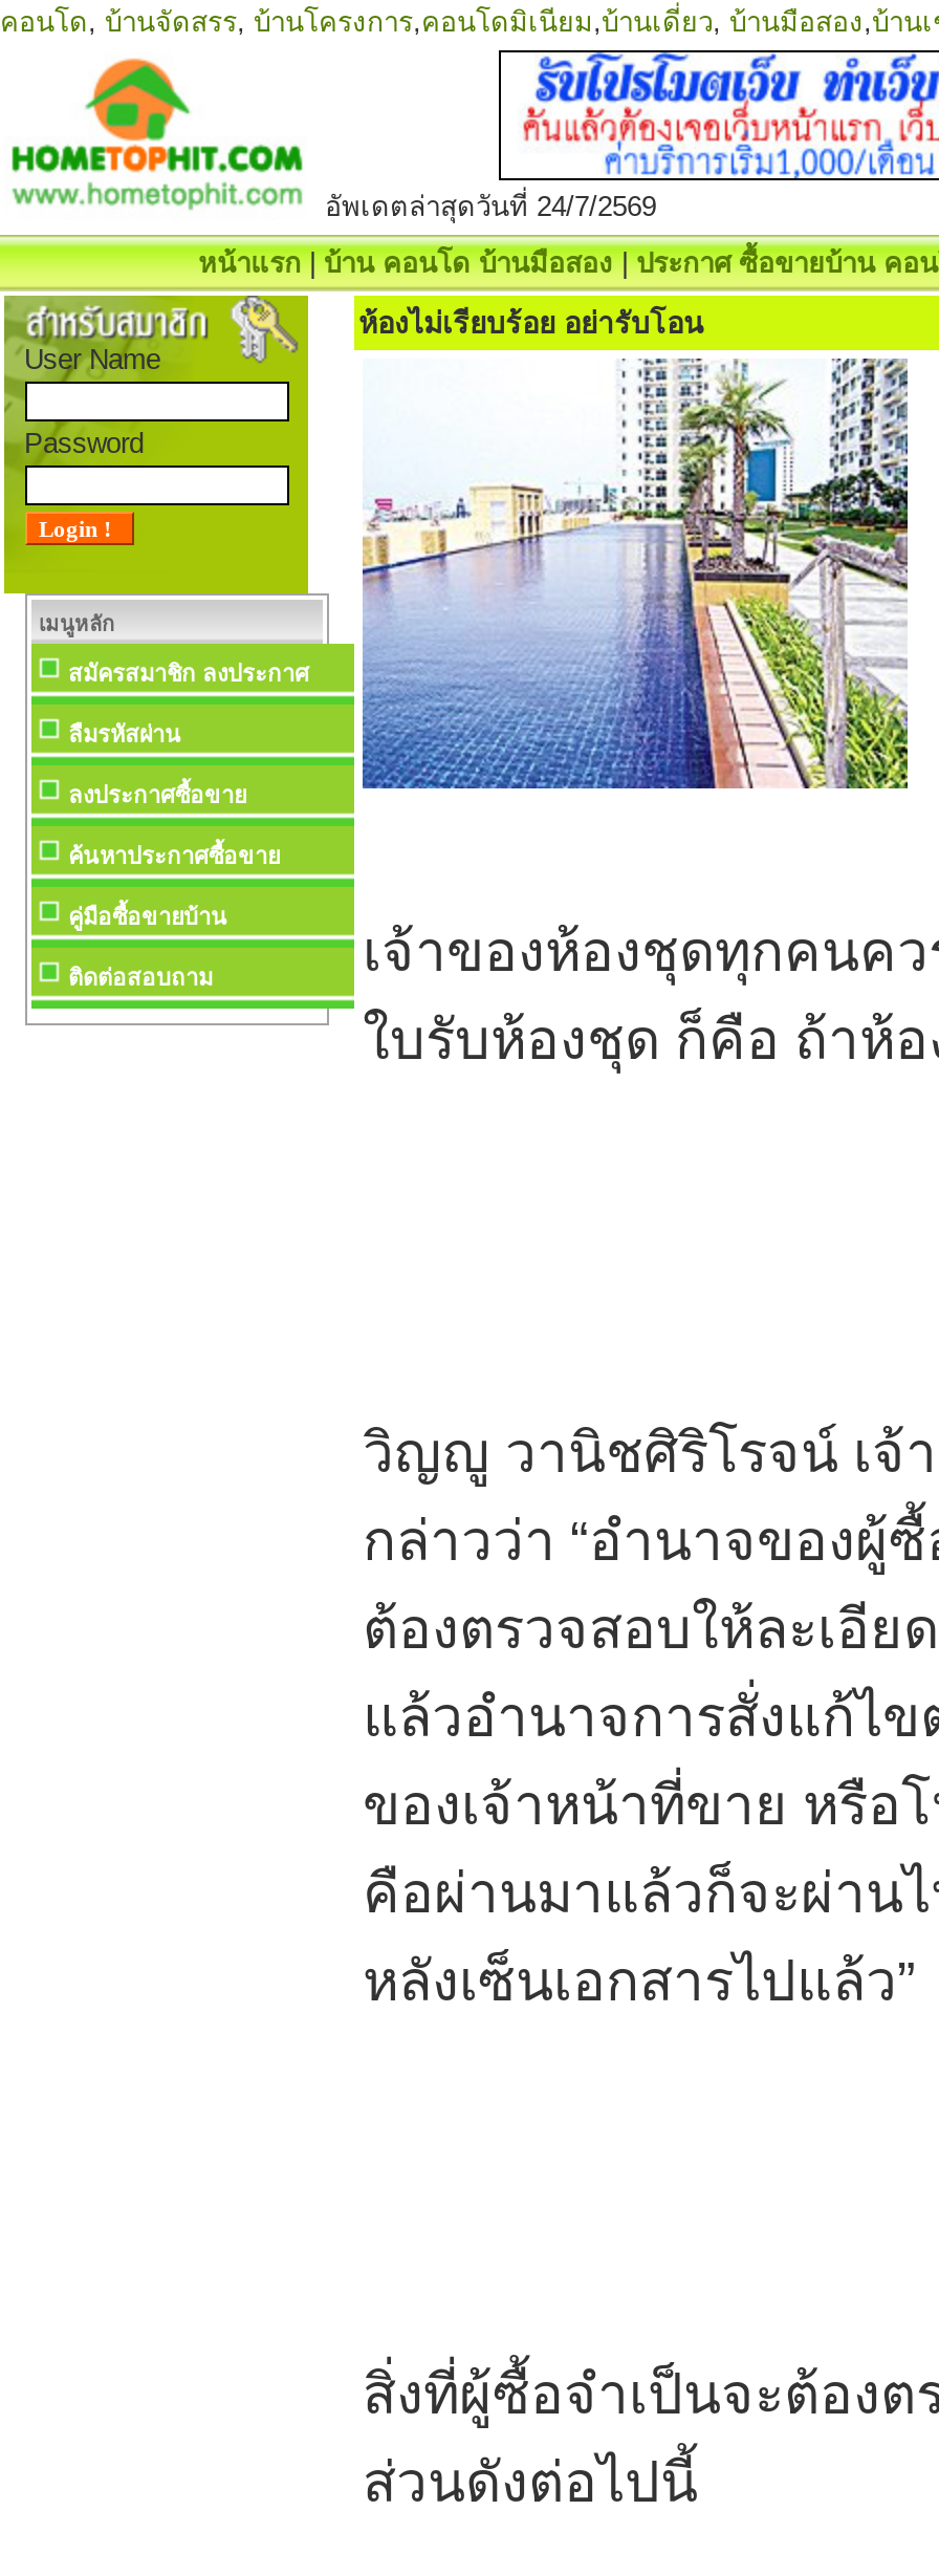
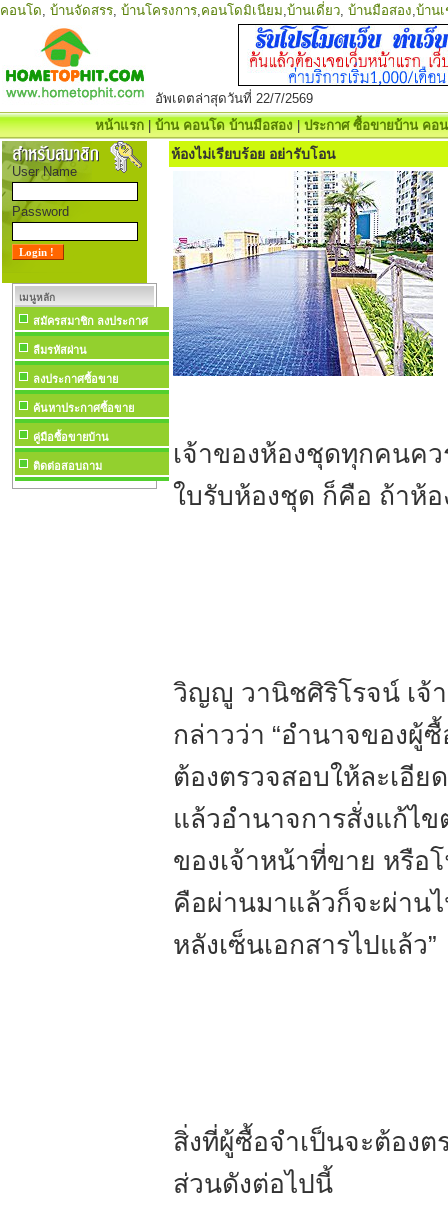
- อัพเดตล่าสุดวันที่ 24/7/2569
+ อัพเดตล่าสุดวันที่ 22/7/2569
